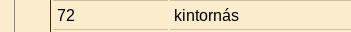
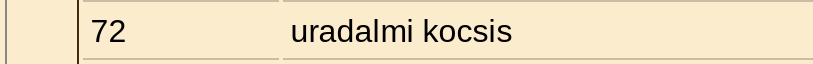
- kintornás
+ uradalmi kocsis
